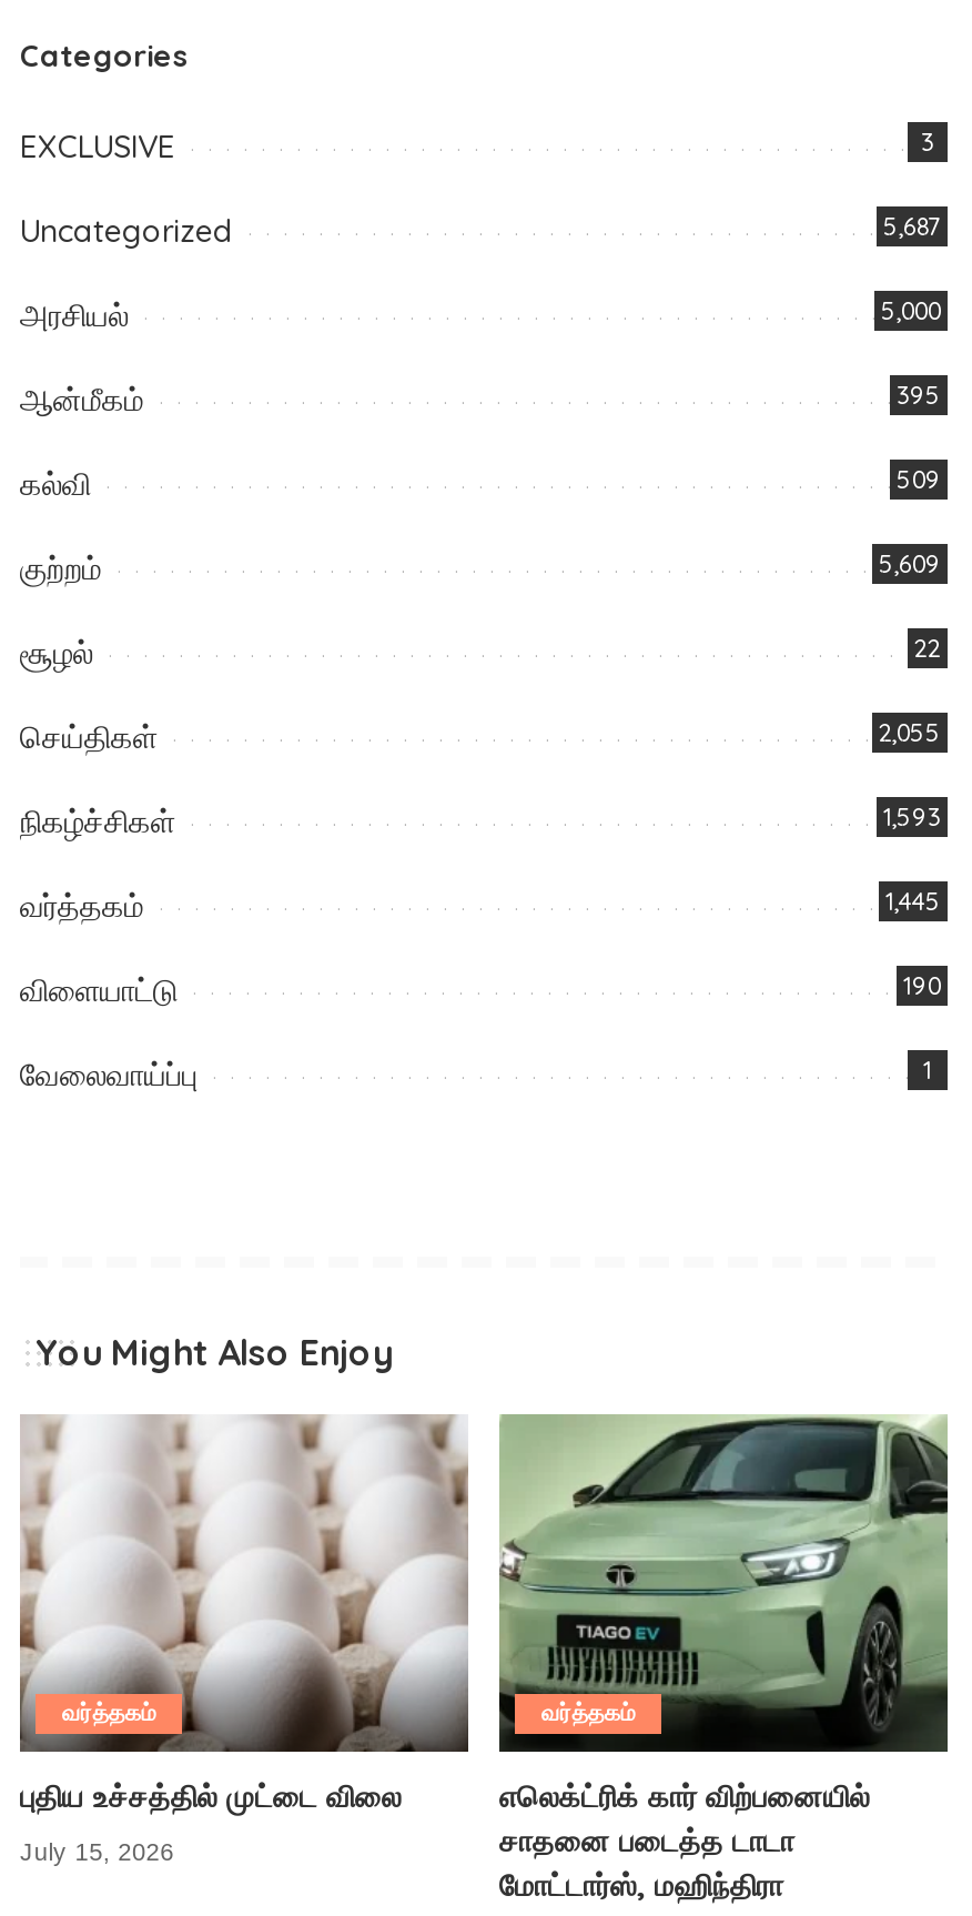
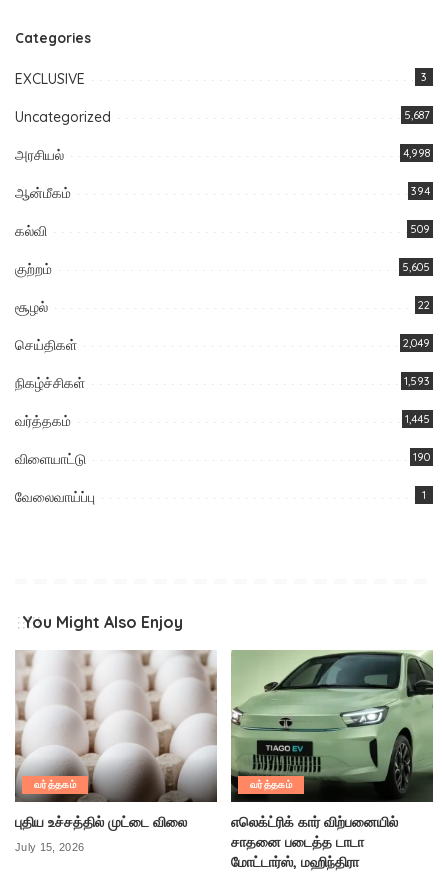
- 5,000
+ 4,998

- 395
+ 394

- 5,609
+ 5,605

- 2,055
+ 2,049
